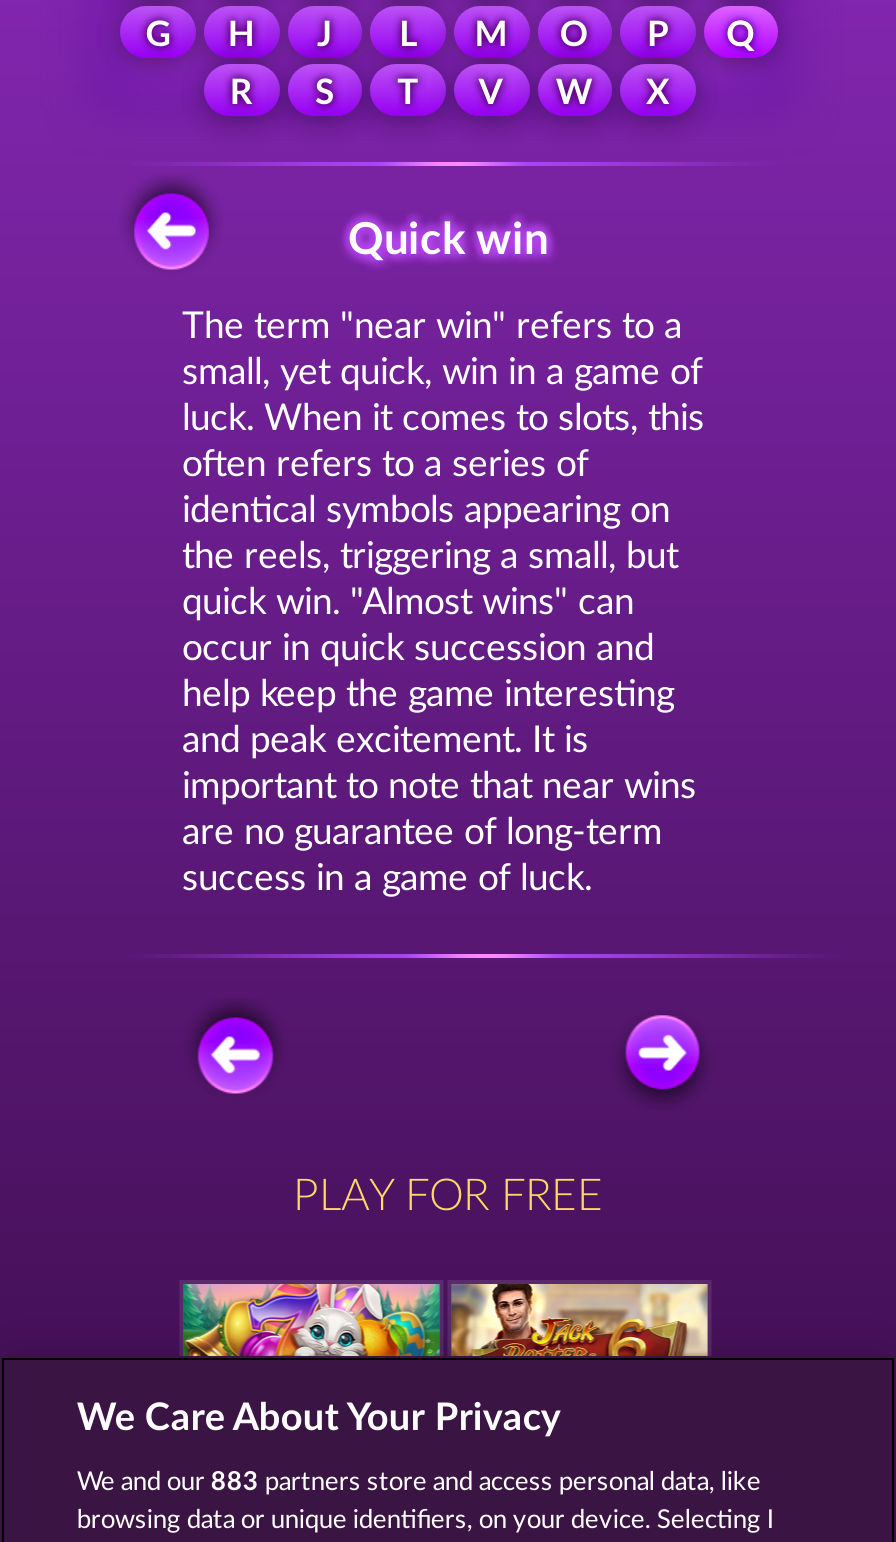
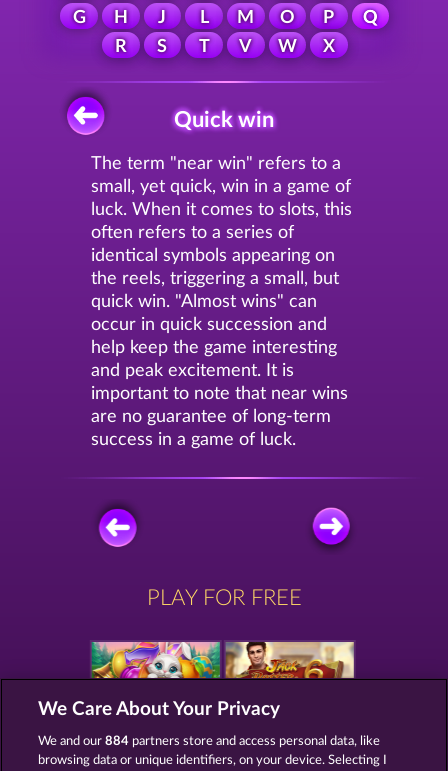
- We and our 883 partners store and access personal data, like
+ We and our 884 partners store and access personal data, like
